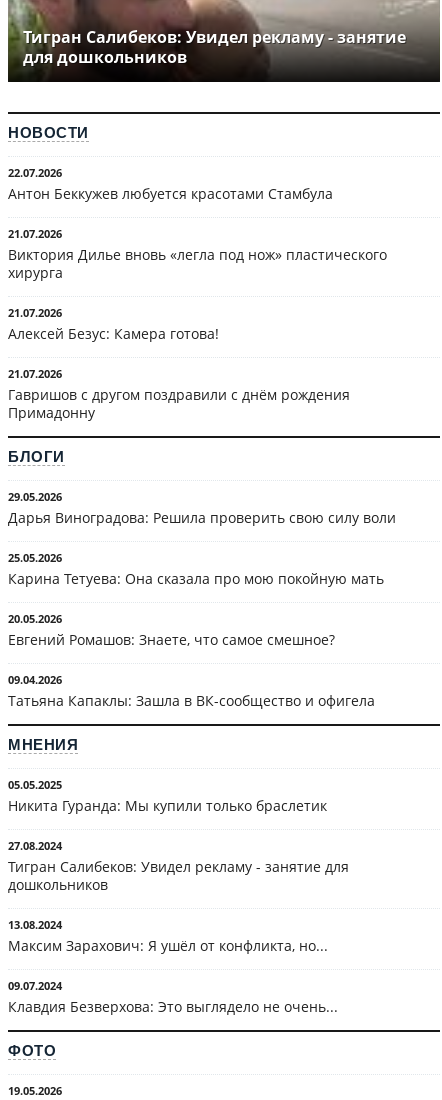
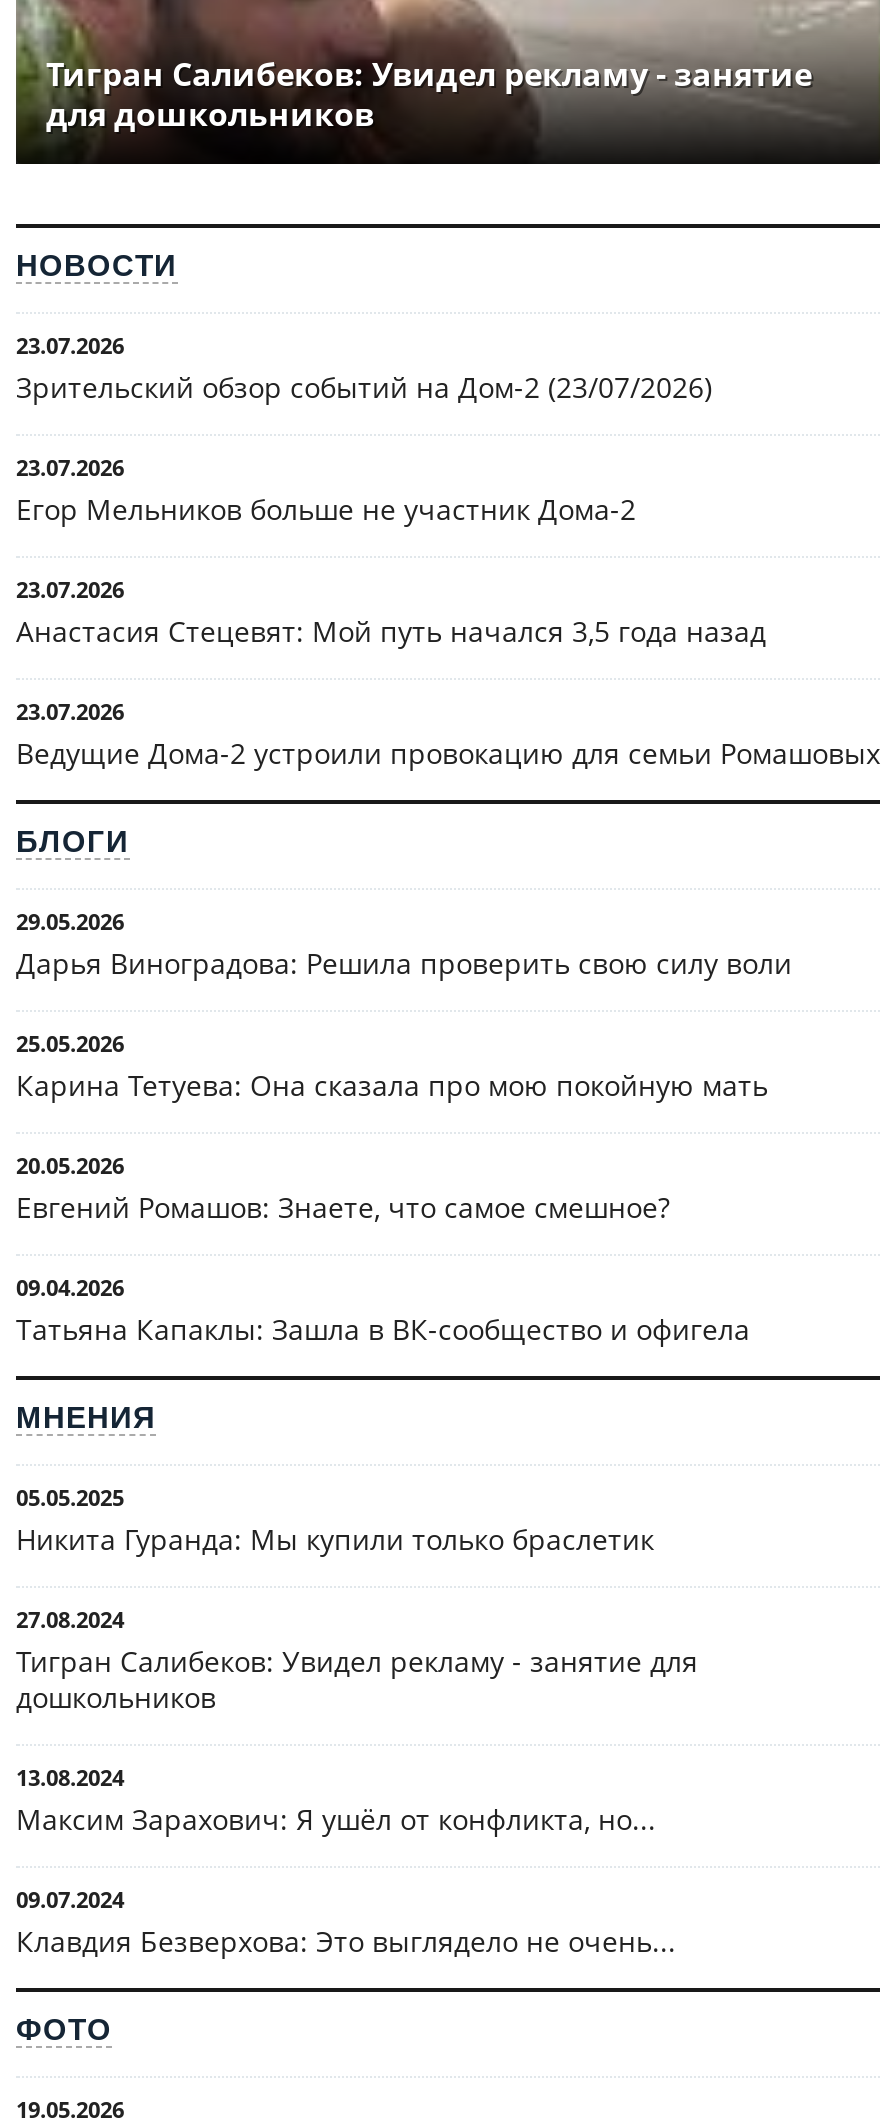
- 22.07.2026
- Антон Беккужев любуется красотами Стамбула
+ 23.07.2026
+ Зрительский обзор событий на Дом-2 (23/07/2026)

- 21.07.2026
- Виктория Дилье вновь «легла под нож» пластического
- хирурга
+ 23.07.2026
+ Егор Мельников больше не участник Дома-2

- 21.07.2026
- Алексей Безус: Камера готова!
+ 23.07.2026
+ Анастасия Стецевят: Мой путь начался 3,5 года назад

- 21.07.2026
- Гавришов с другом поздравили с днём рождения
- Примадонну
+ 23.07.2026
+ Ведущие Дома-2 устроили провокацию для семьи Ромашовых
